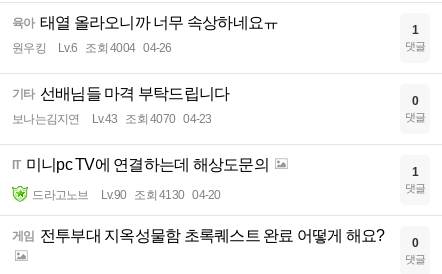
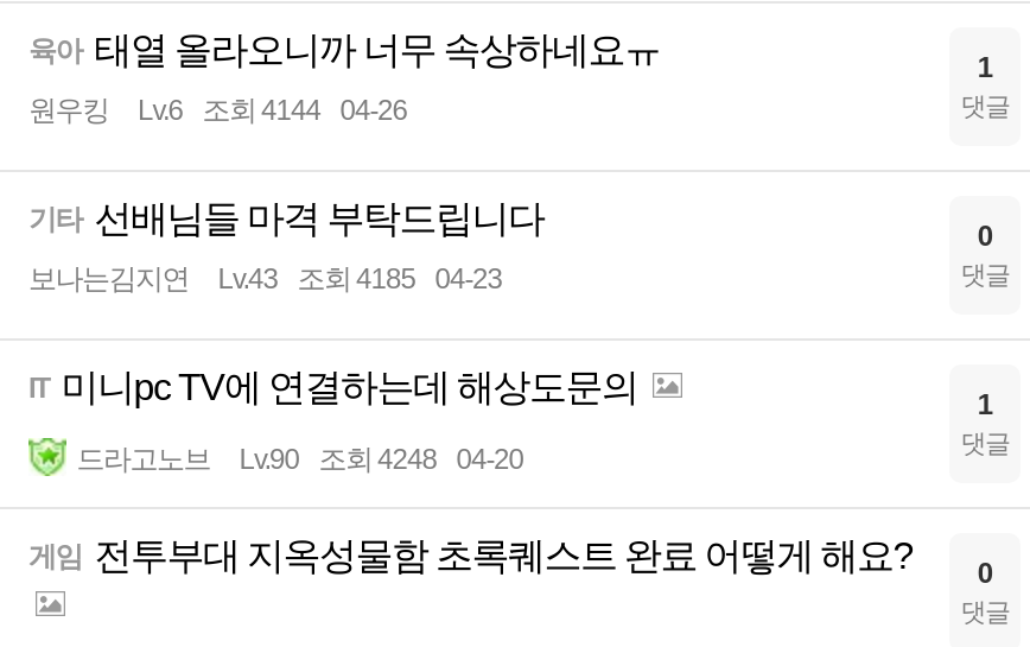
- 원우킹 Lv.6 조회 4004 04-26
+ 원우킹 Lv.6 조회 4144 04-26

- 보나는김지연 Lv.43 조회 4070 04-23
+ 보나는김지연 Lv.43 조회 4185 04-23

- 드라고노브 Lv.90 조회 4130 04-20
+ 드라고노브 Lv.90 조회 4248 04-20
